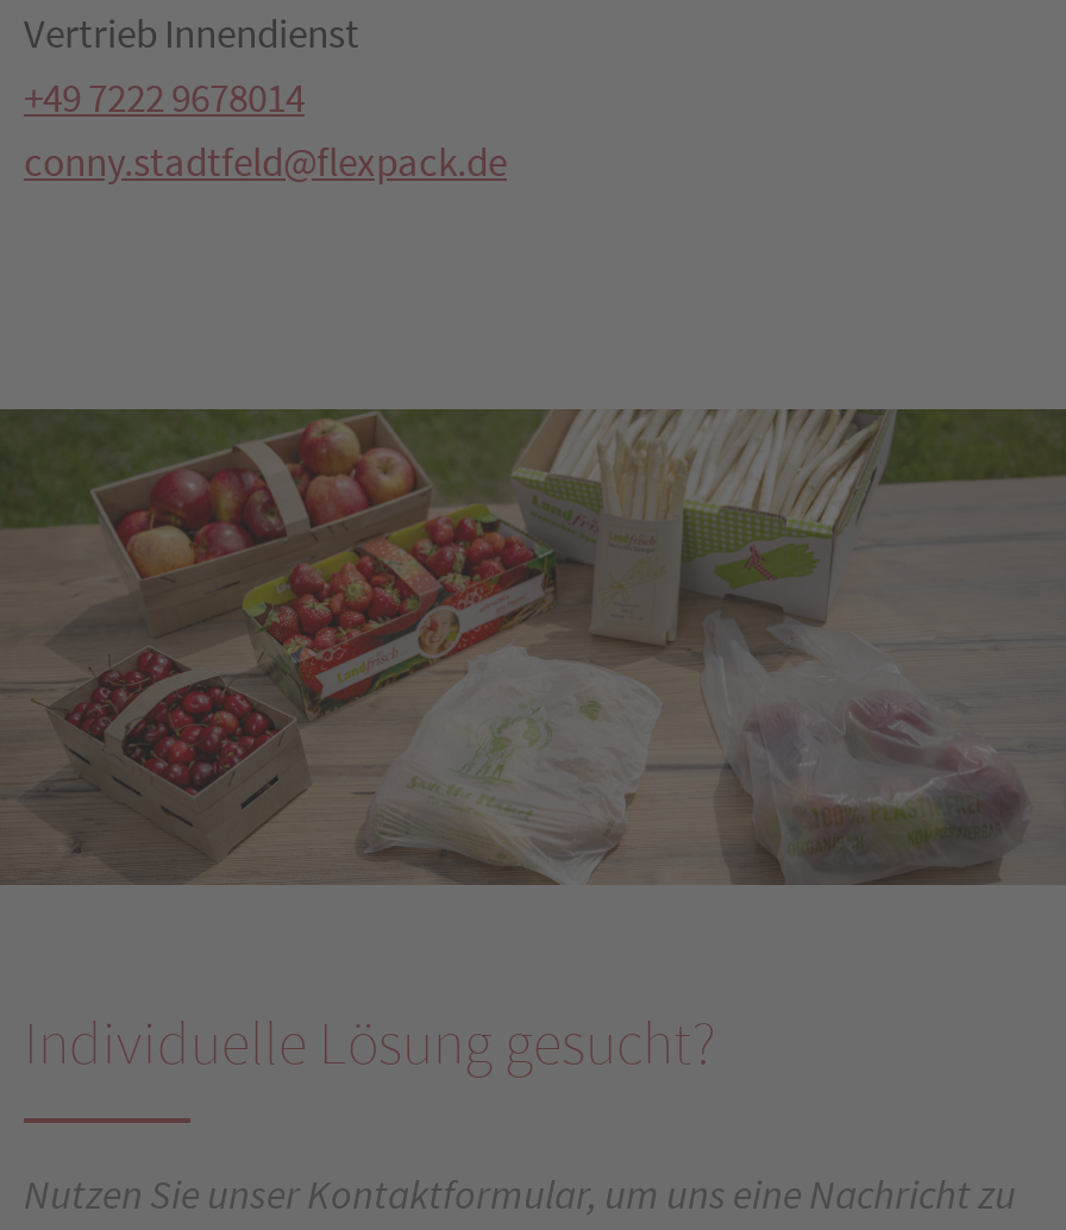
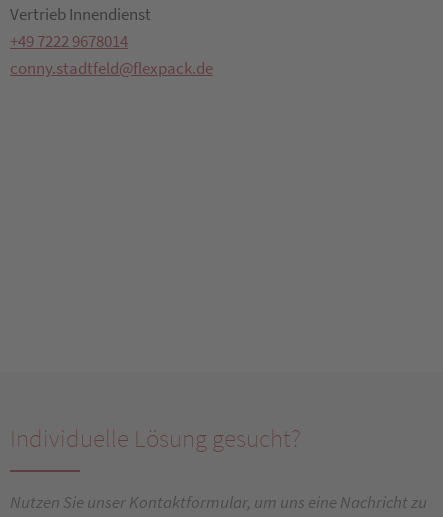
- [image]
